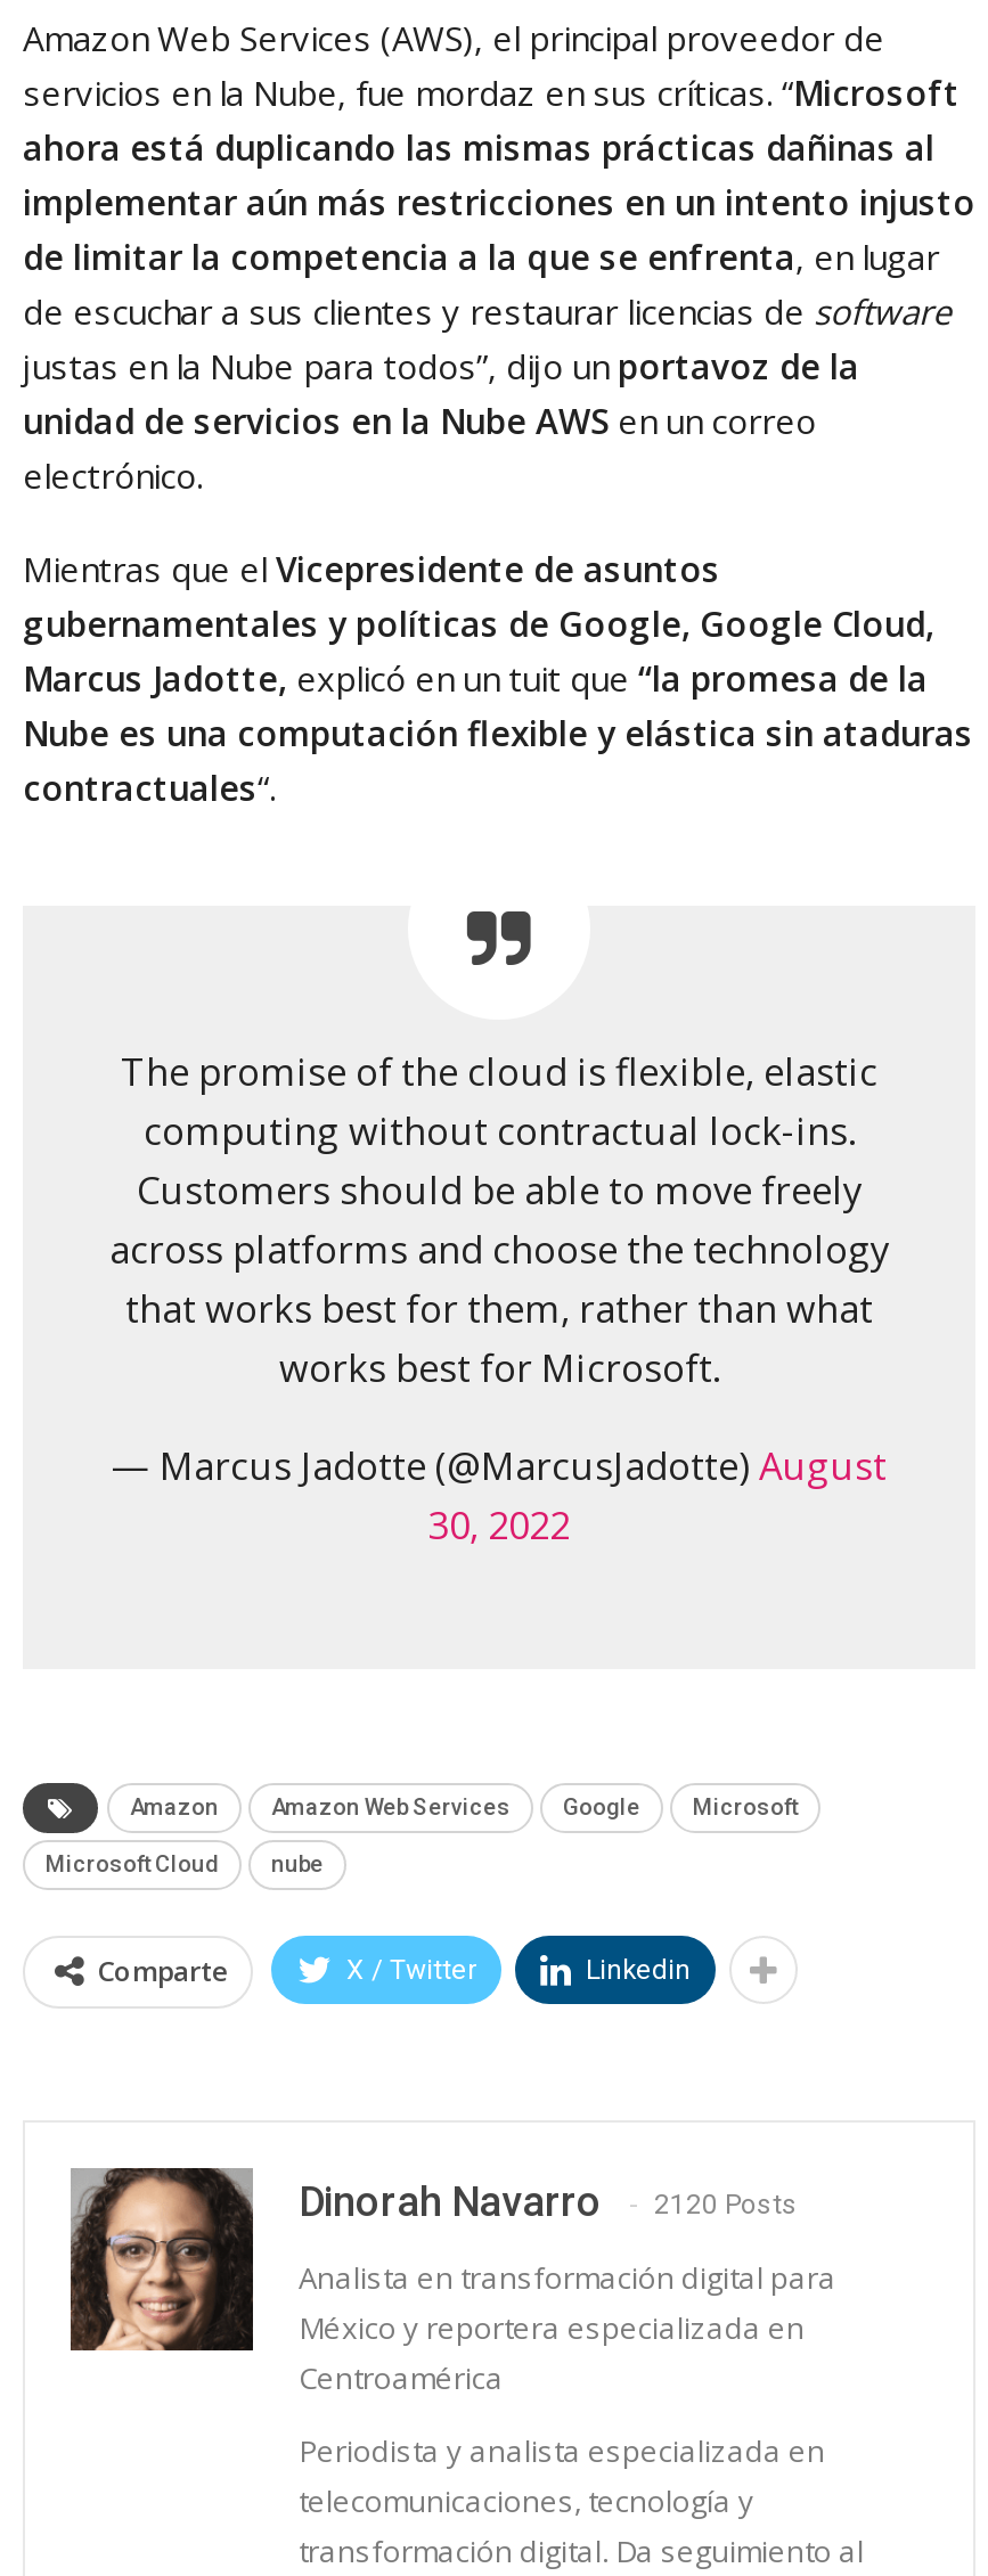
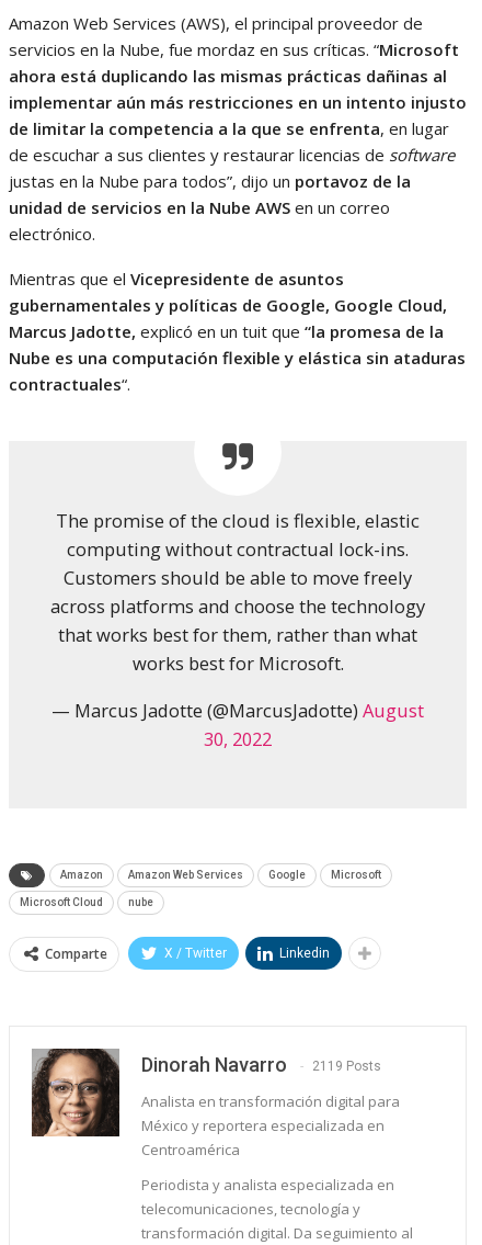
- Dinorah Navarro 2120 Posts
+ Dinorah Navarro 2119 Posts
